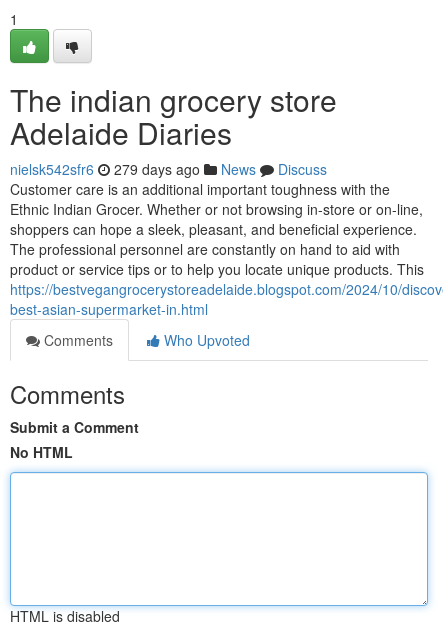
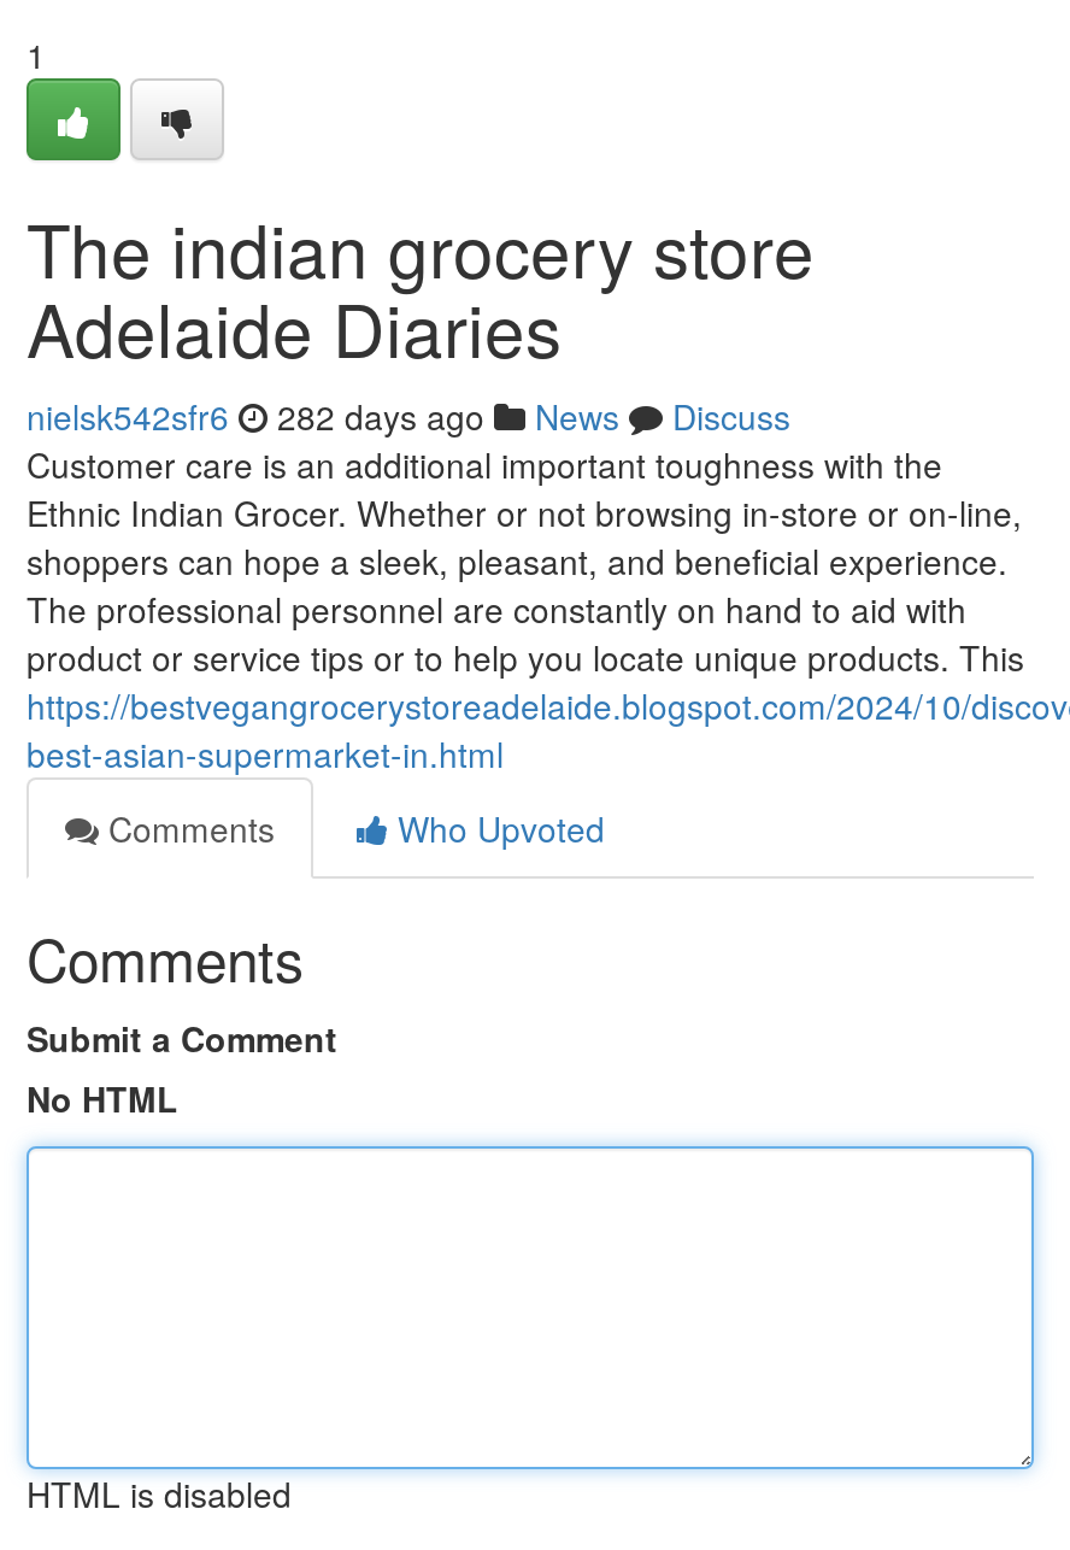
- nielsk542sfr6 279 days ago News Discuss
+ nielsk542sfr6 282 days ago News Discuss
